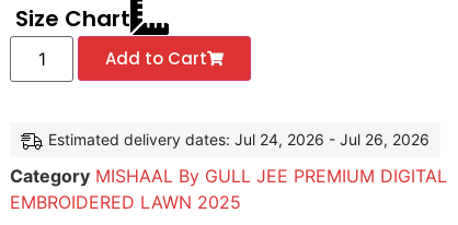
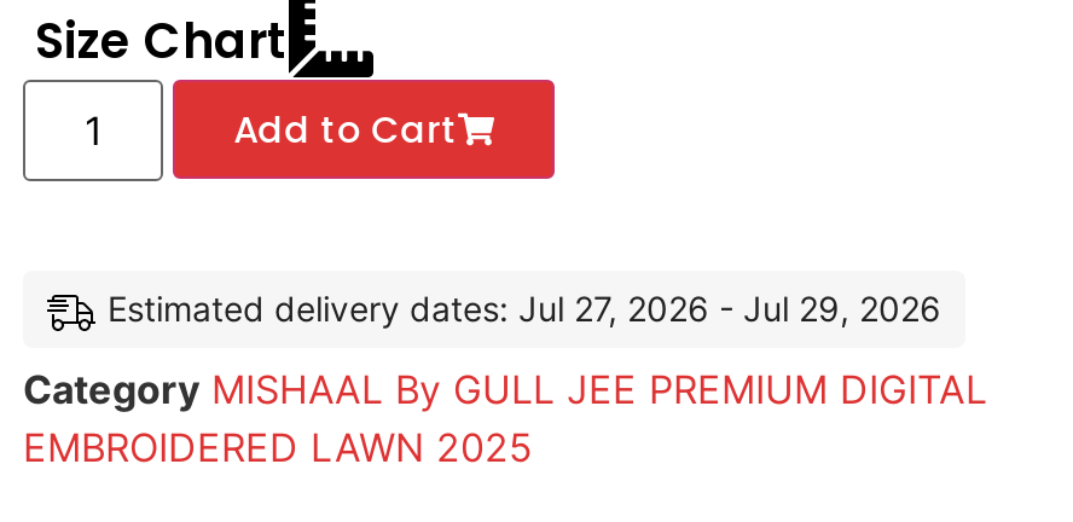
- Estimated delivery dates: Jul 24, 2026 - Jul 26, 2026
+ Estimated delivery dates: Jul 27, 2026 - Jul 29, 2026
